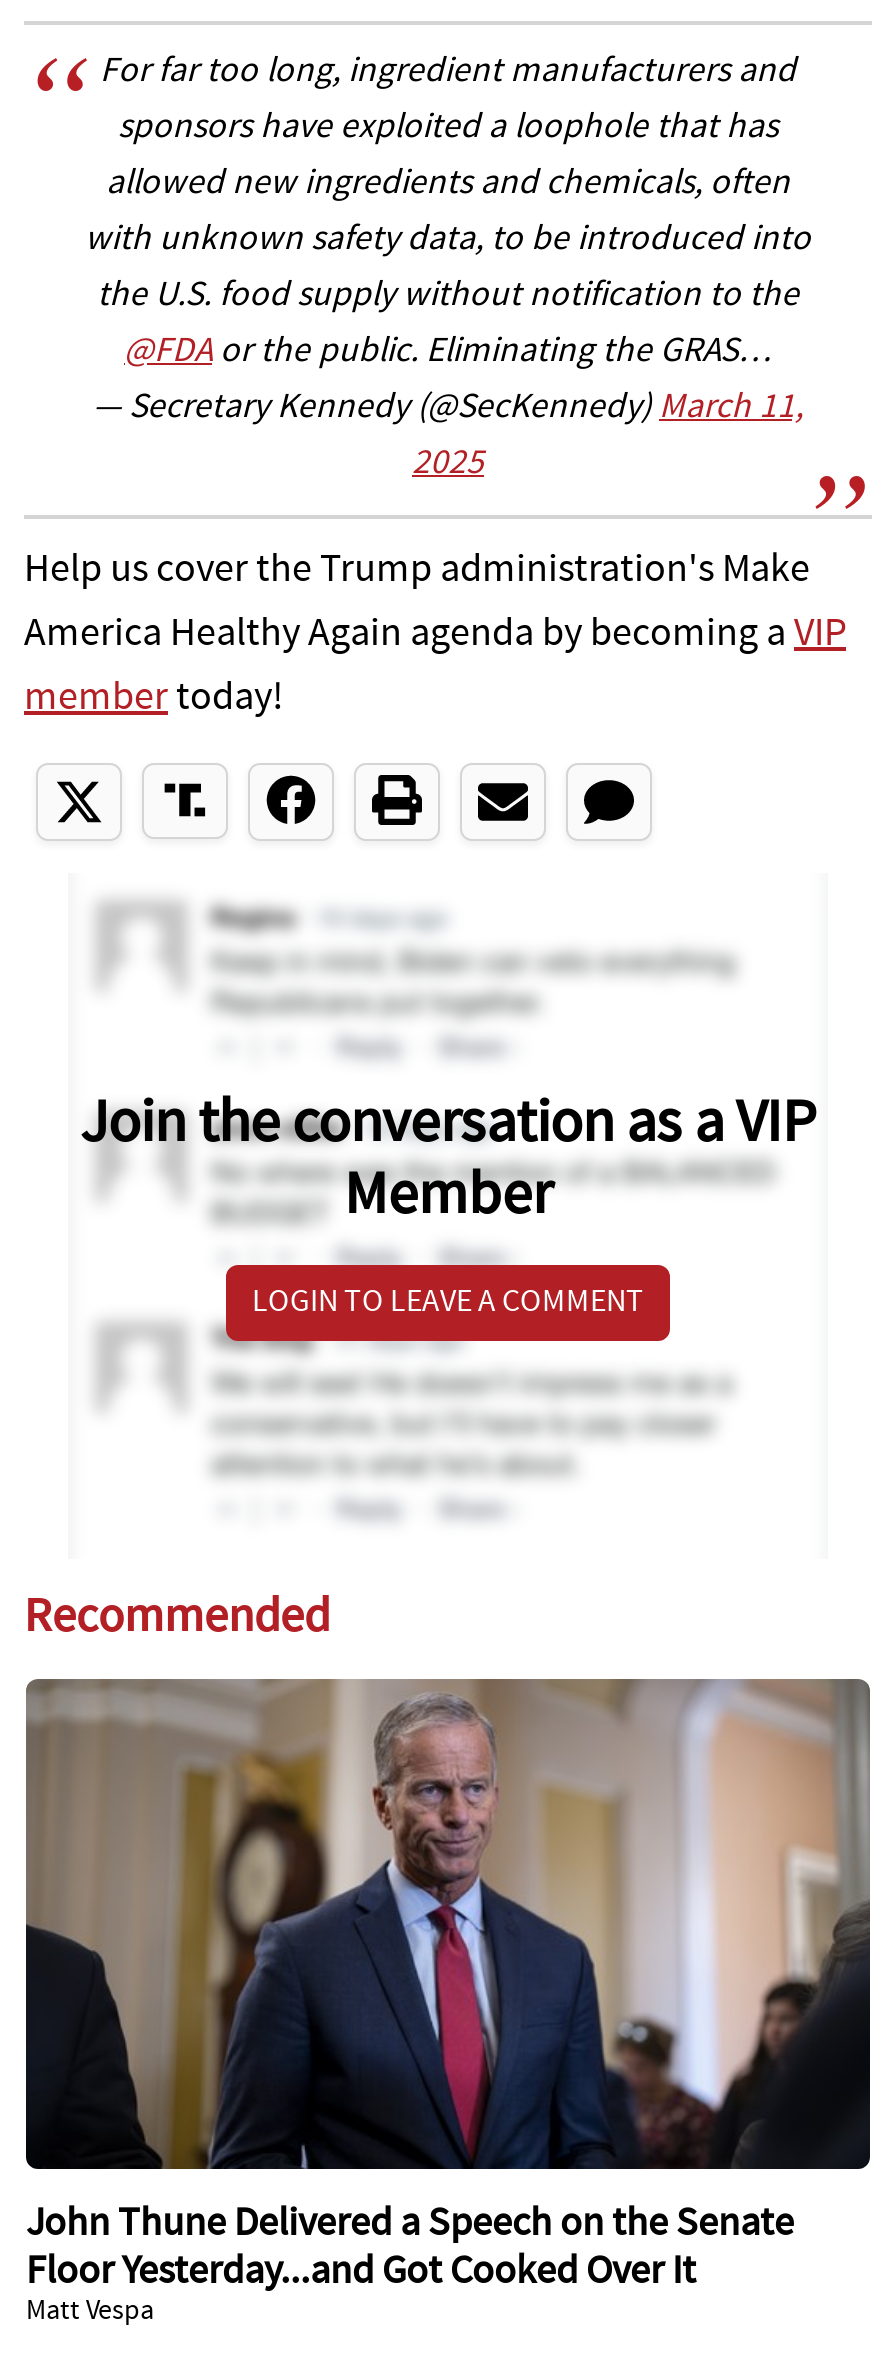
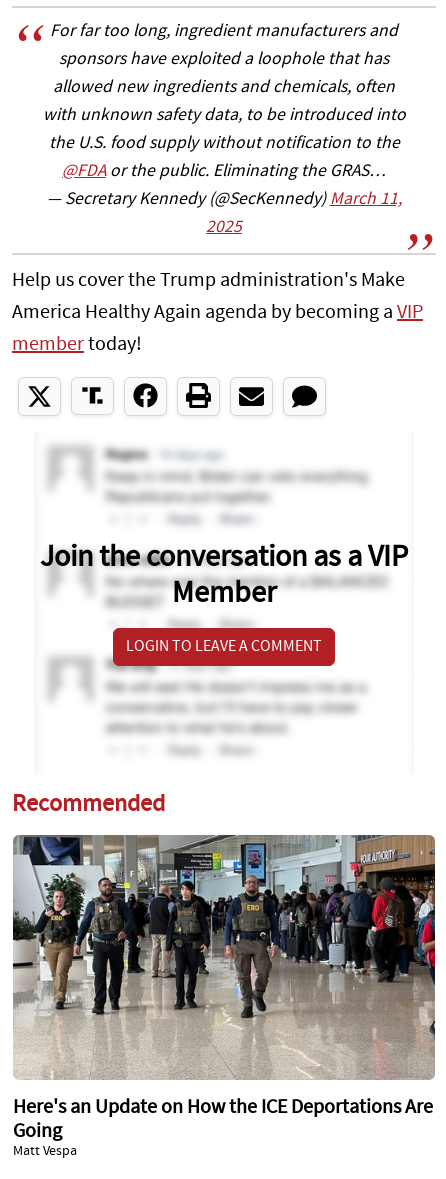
- [image]
- John Thune Delivered a Speech on the Senate
- Floor Yesterday...and Got Cooked Over It
+ [image]
+ Here's an Update on How the ICE Deportations Are
+ Going
